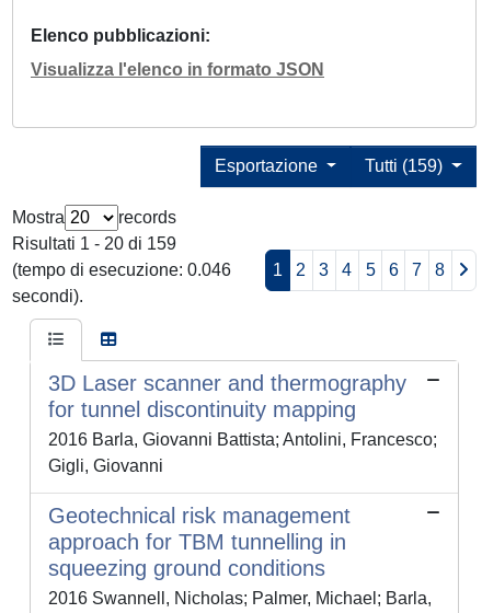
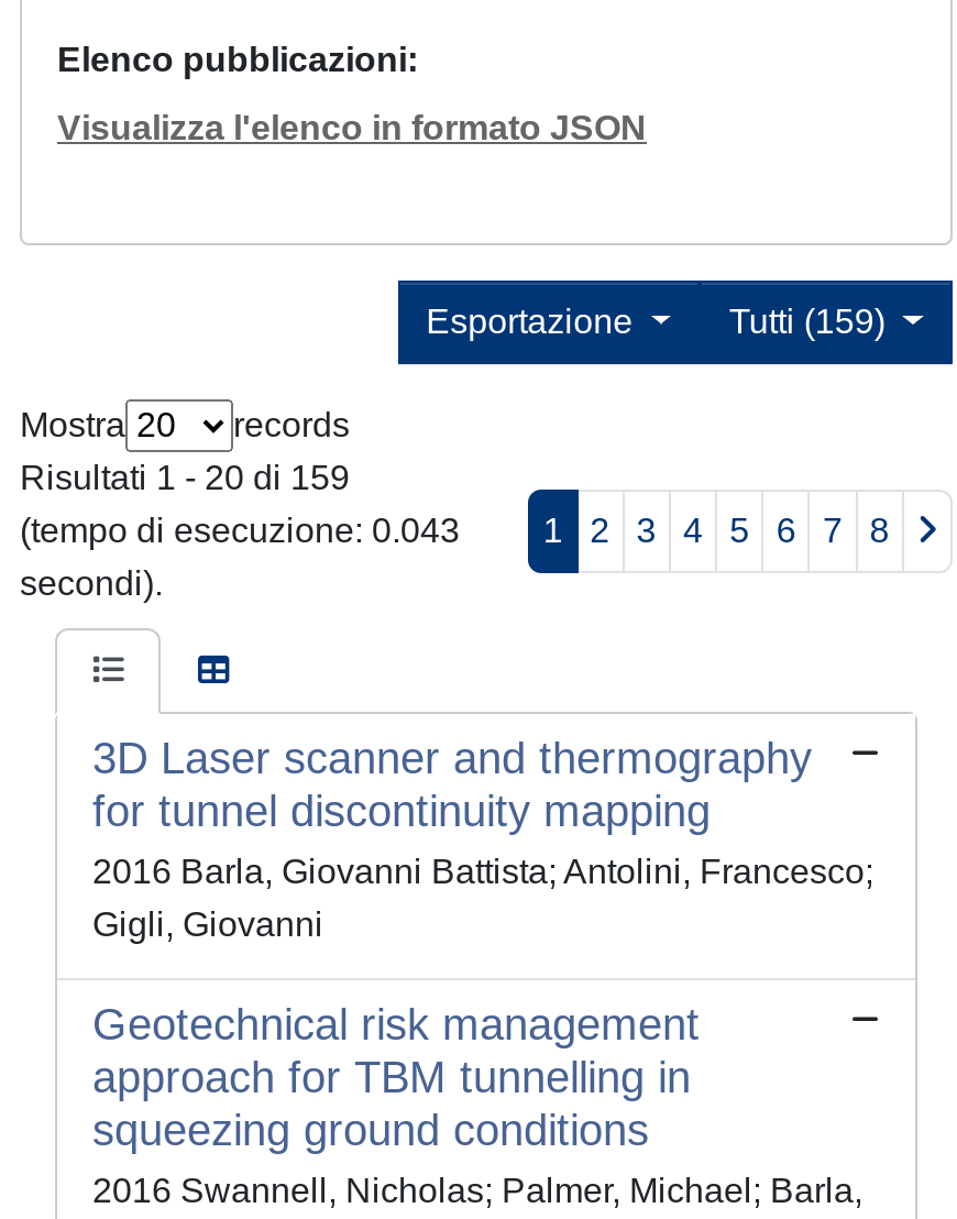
- (tempo di esecuzione: 0.046
+ (tempo di esecuzione: 0.043
